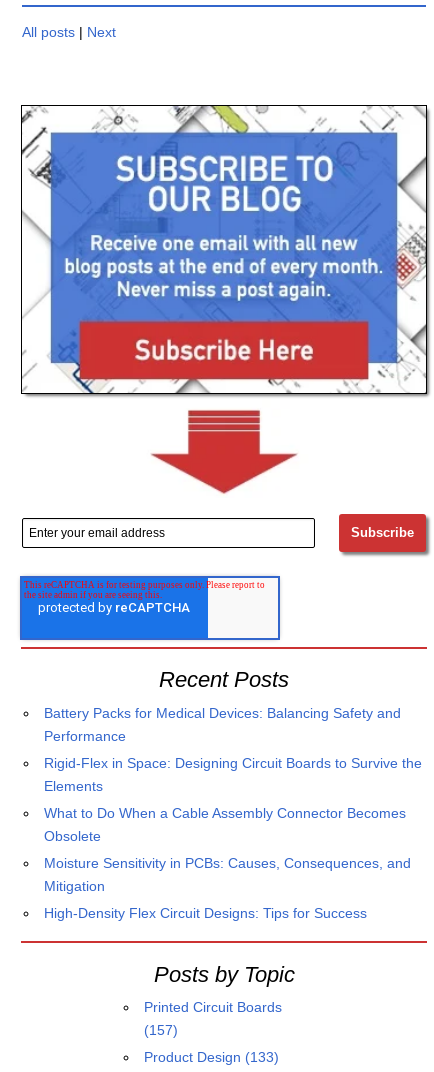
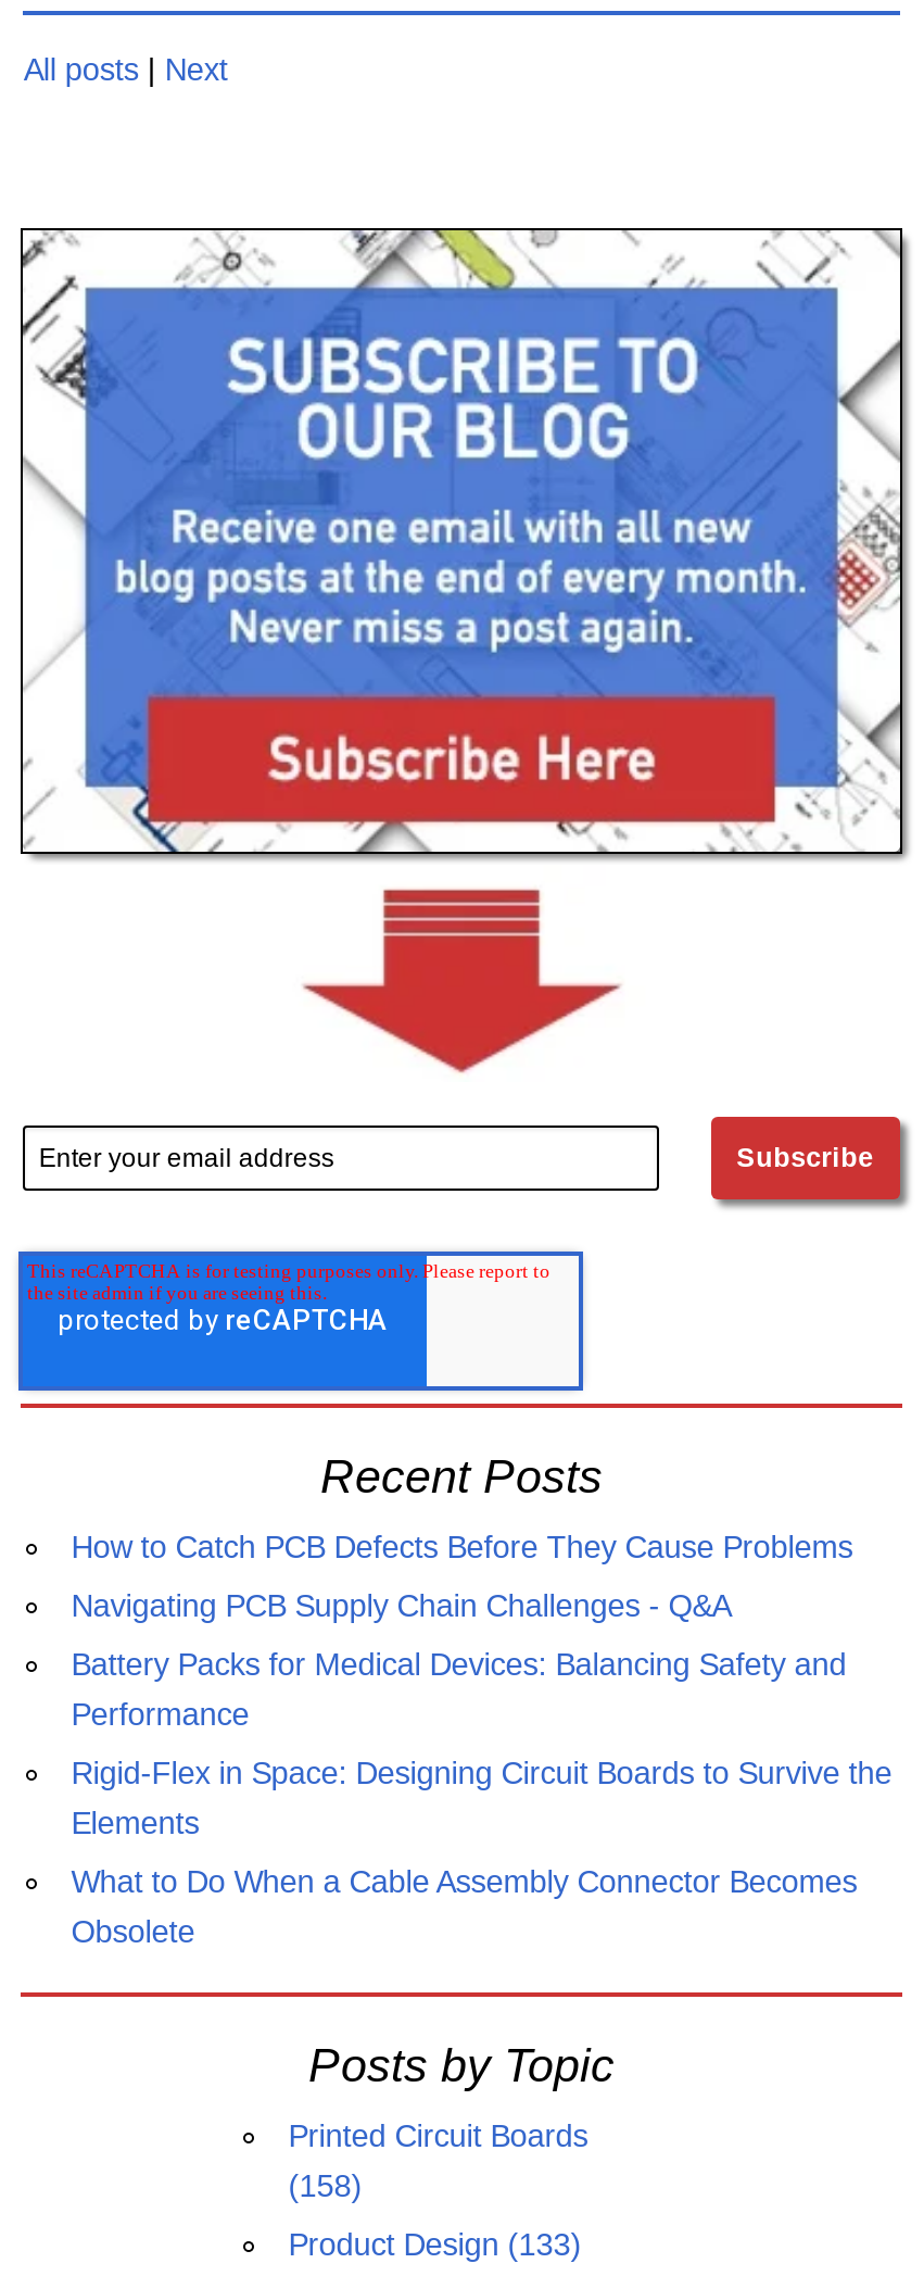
+ How to Catch PCB Defects Before They Cause Problems
+ Navigating PCB Supply Chain Challenges - Q&A

moved down: Battery Packs for Medical Devices: Balancing Safety and | Performance | Rigid-Flex in Space: Designing Circuit Boards to Survive the | Elements | What to Do When a Cable Assembly Connector Becomes | Obsolete

- Moisture Sensitivity in PCBs: Causes, Consequences, and
- Mitigation
- High-Density Flex Circuit Designs: Tips for Success

- (157)
+ (158)
